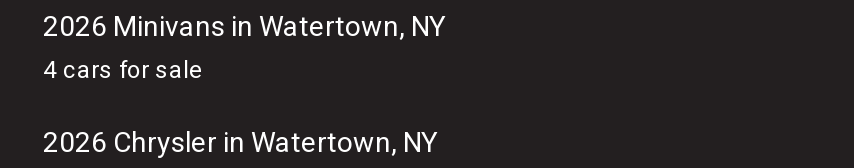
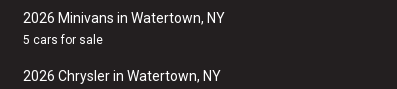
- 4 cars for sale
+ 5 cars for sale
